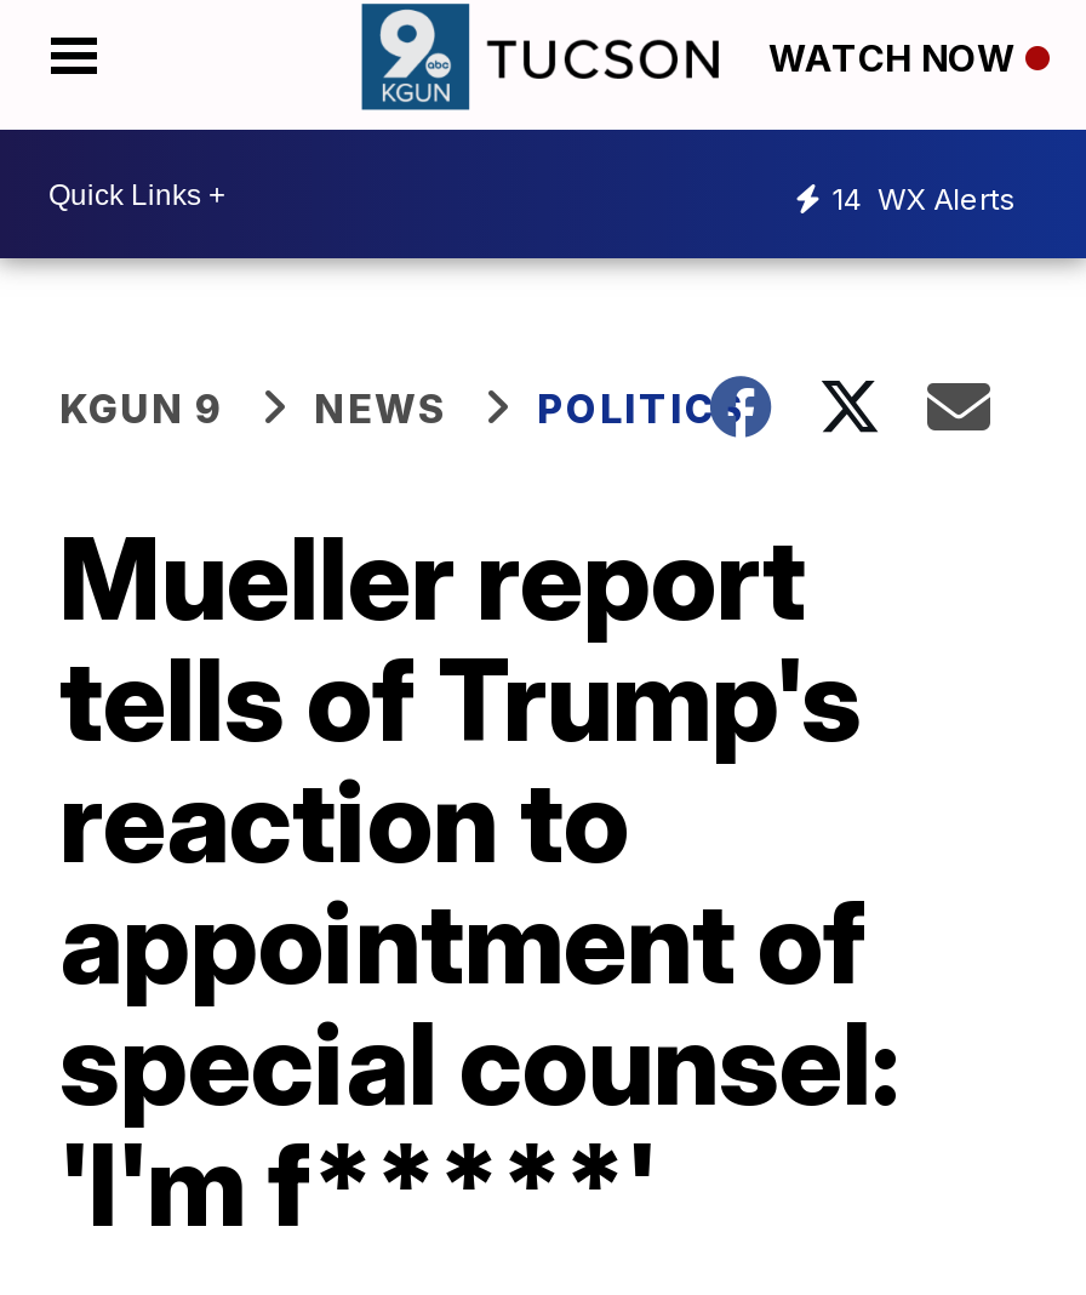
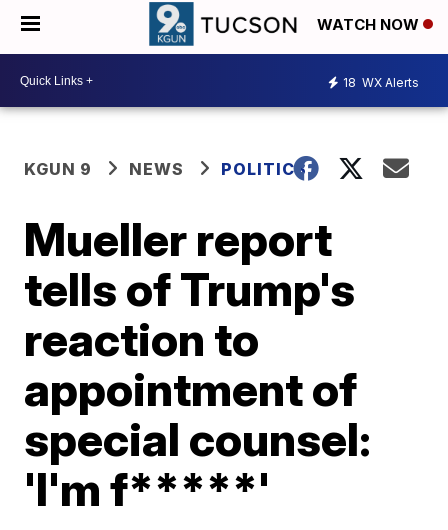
- 14 WX Alerts
+ 18 WX Alerts
